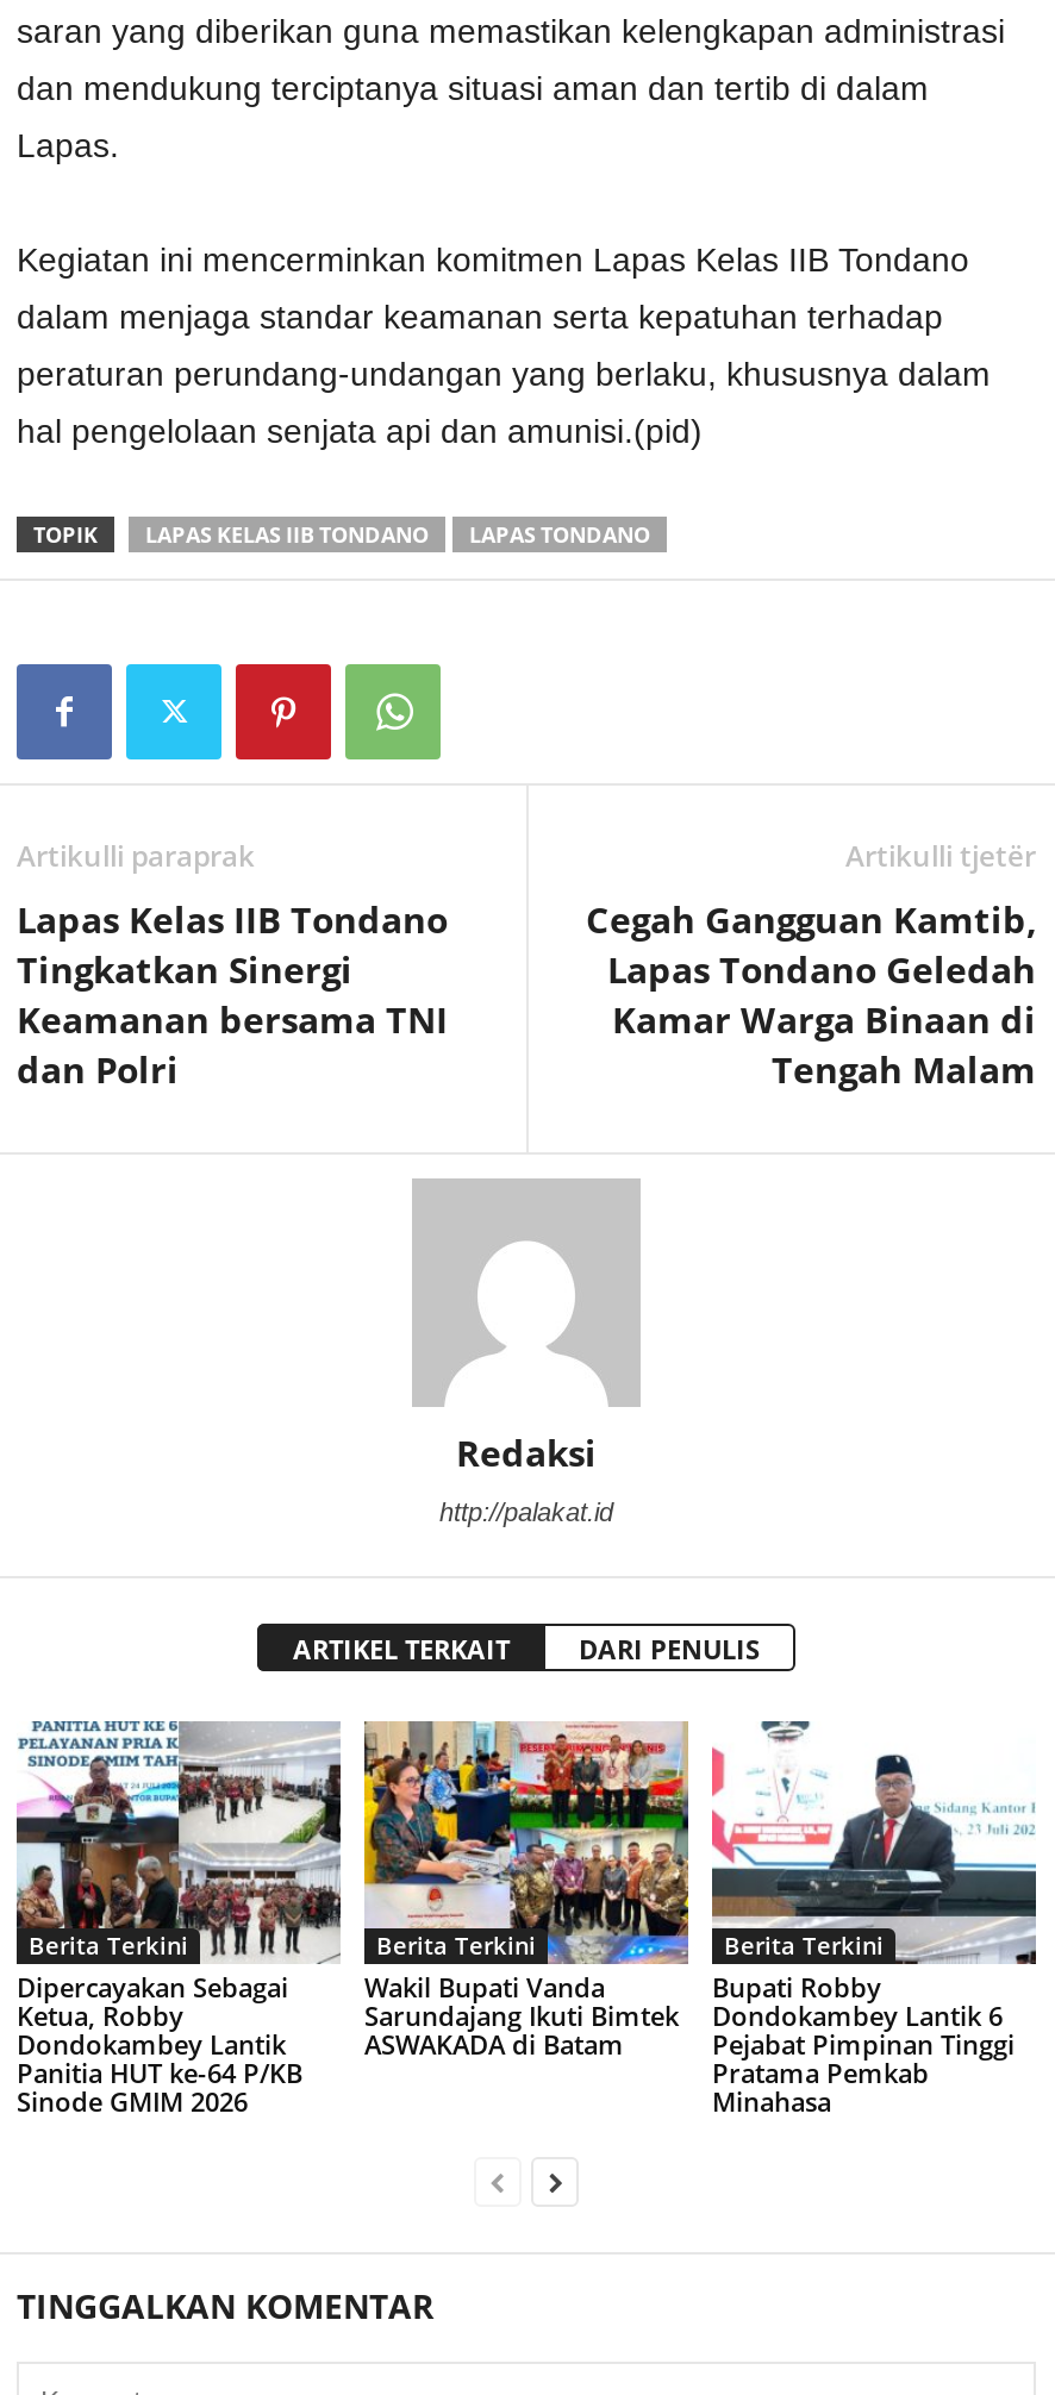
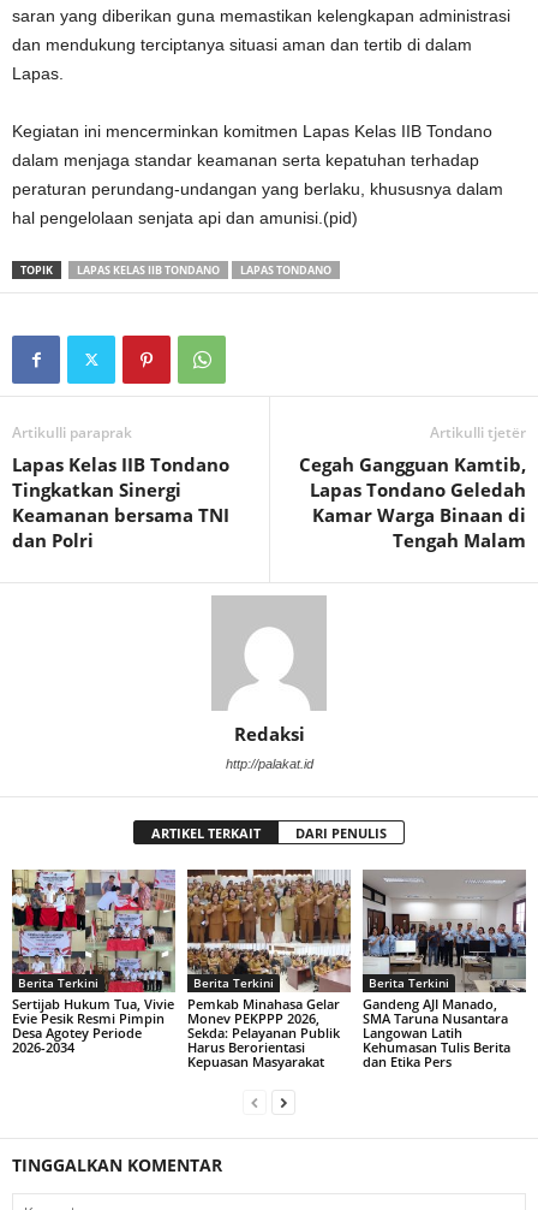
- [image]
- Dipercayakan Sebagai
- Ketua, Robby
- Dondokambey Lantik
- Panitia HUT ke-64 P/KB
- Sinode GMIM 2026
+ [image]
+ Sertijab Hukum Tua, Vivie
+ Evie Pesik Resmi Pimpin
+ Desa Agotey Periode
+ 2026-2034

- [image]
- Wakil Bupati Vanda
- Sarundajang Ikuti Bimtek
- ASWAKADA di Batam
+ [image]
+ Pemkab Minahasa Gelar
+ Monev PEKPPP 2026,
+ Sekda: Pelayanan Publik
+ Harus Berorientasi
+ Kepuasan Masyarakat

- [image]
- Bupati Robby
- Dondokambey Lantik 6
- Pejabat Pimpinan Tinggi
- Pratama Pemkab
- Minahasa
+ [image]
+ Gandeng AJI Manado,
+ SMA Taruna Nusantara
+ Langowan Latih
+ Kehumasan Tulis Berita
+ dan Etika Pers
